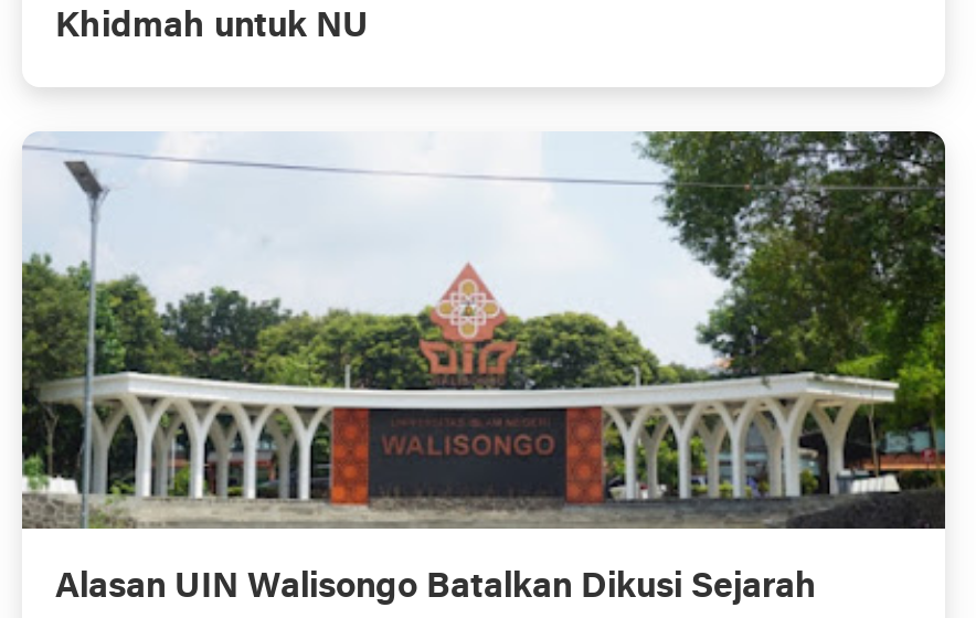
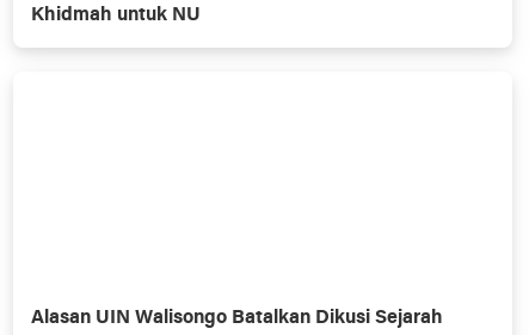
- [image]
